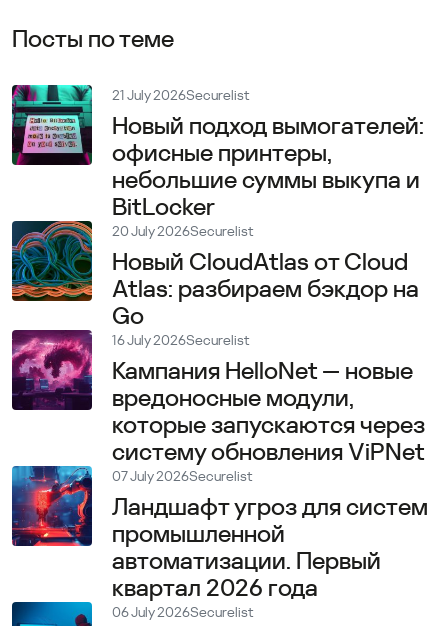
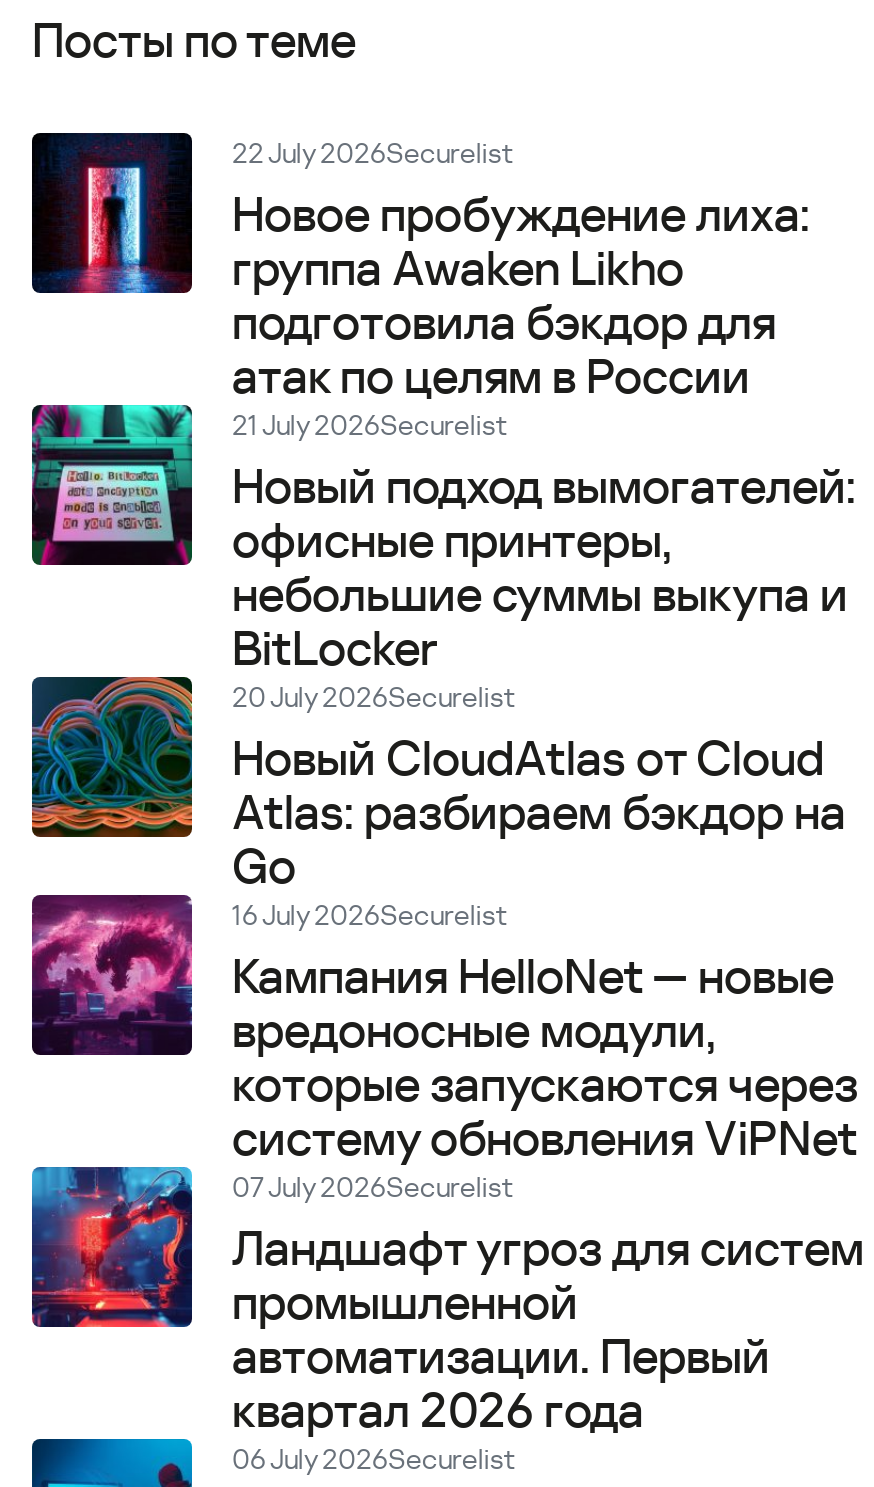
+ [image]
+ 22 July 2026Securelist
+ Новое пробуждение лиха:
+ группа Awaken Likho
+ подготовила бэкдор для
+ атак по целям в России
